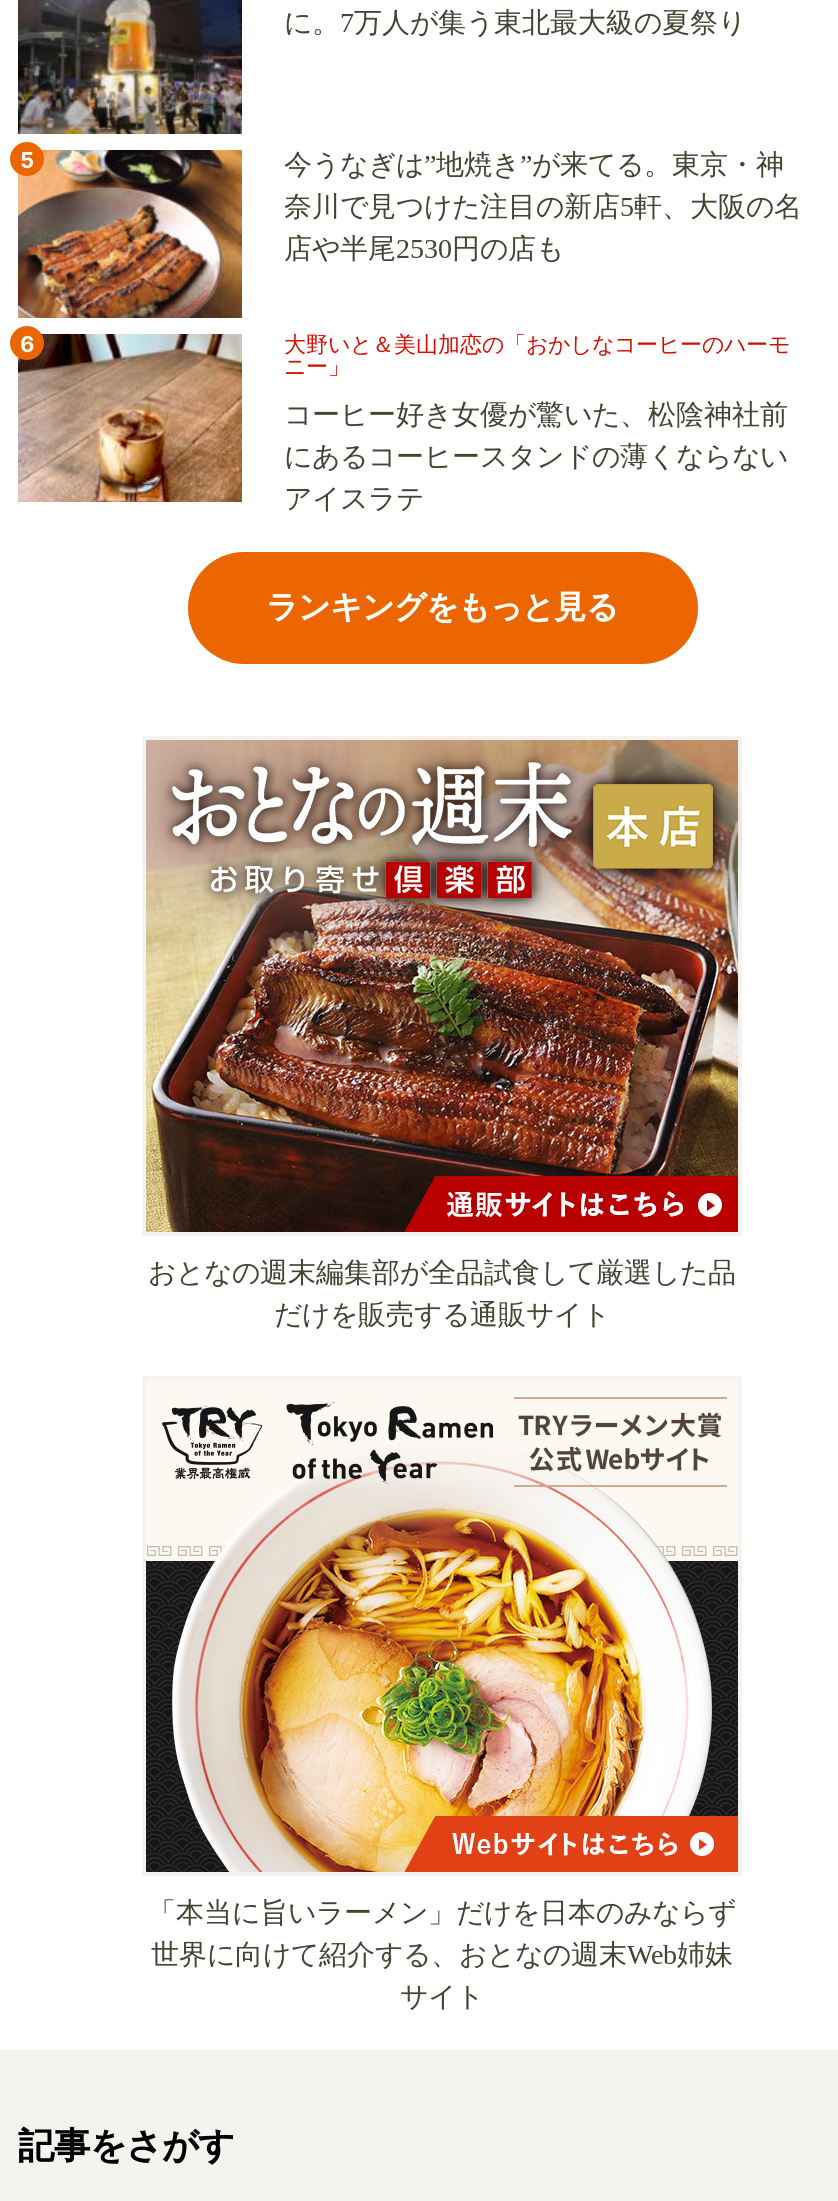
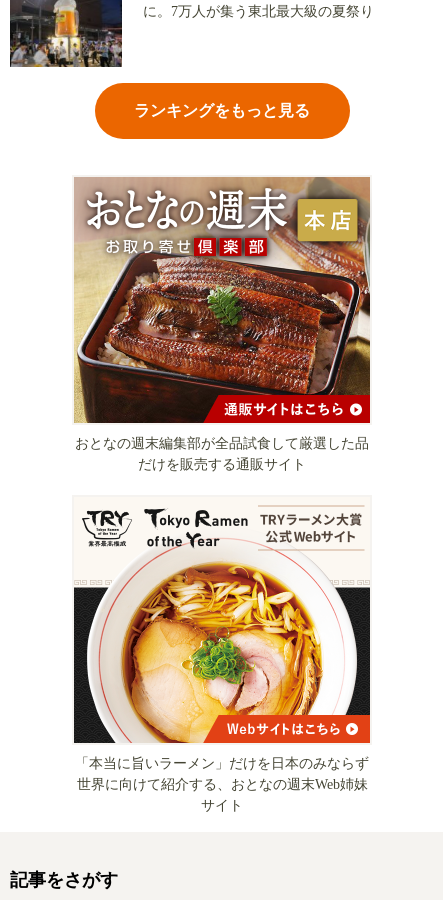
- [image]
- 5
- 今うなぎは”地焼き”が来てる。東京・神
- 奈川で見つけた注目の新店5軒、大阪の名
- 店や半尾2530円の店も
- 6
- 大野いと＆美山加恋の「おかしなコーヒーのハーモ
- ニー」
- コーヒー好き女優が驚いた、松陰神社前
- にあるコーヒースタンドの薄くならない
- アイスラテ
